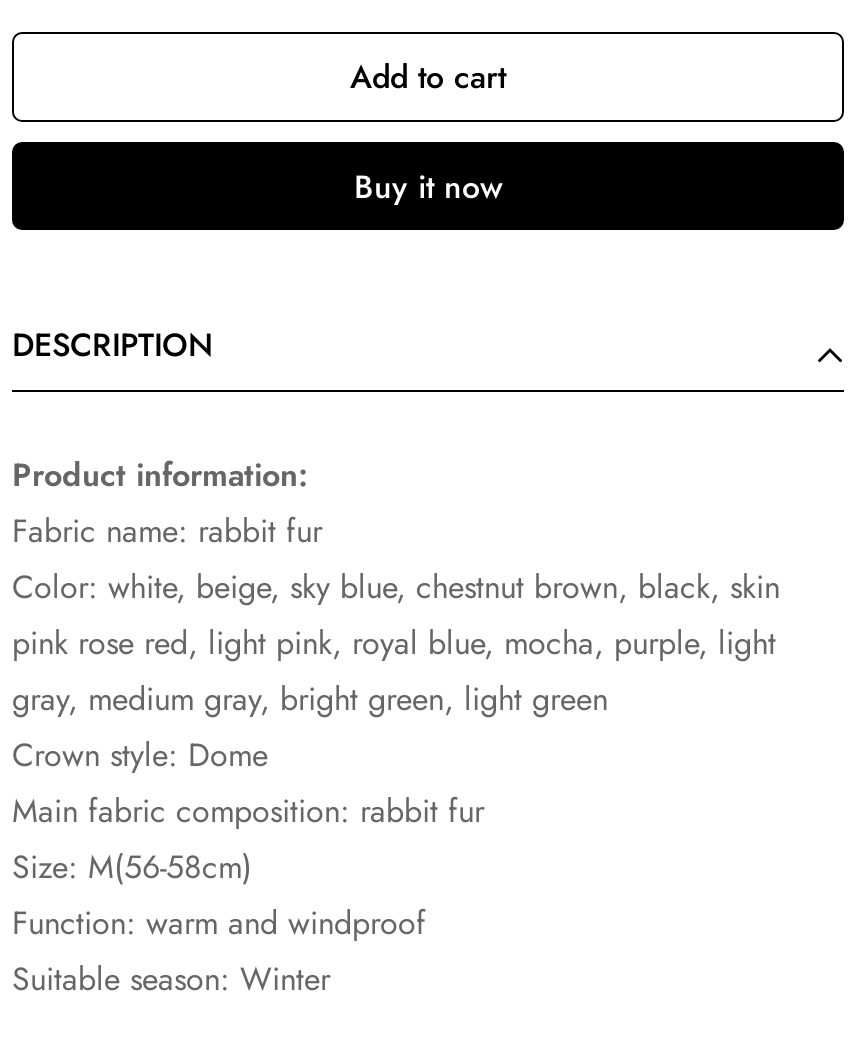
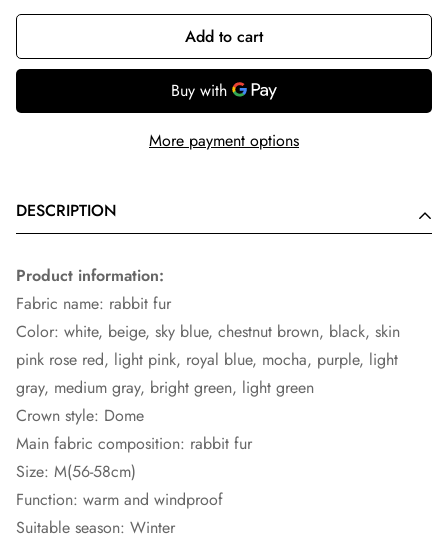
- Buy it now
+ More payment options
